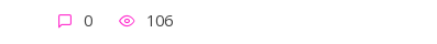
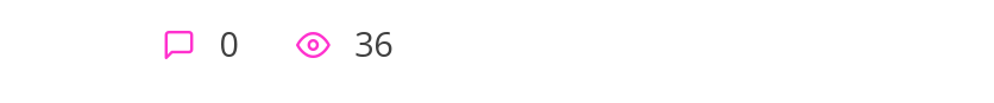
- 106
+ 36
